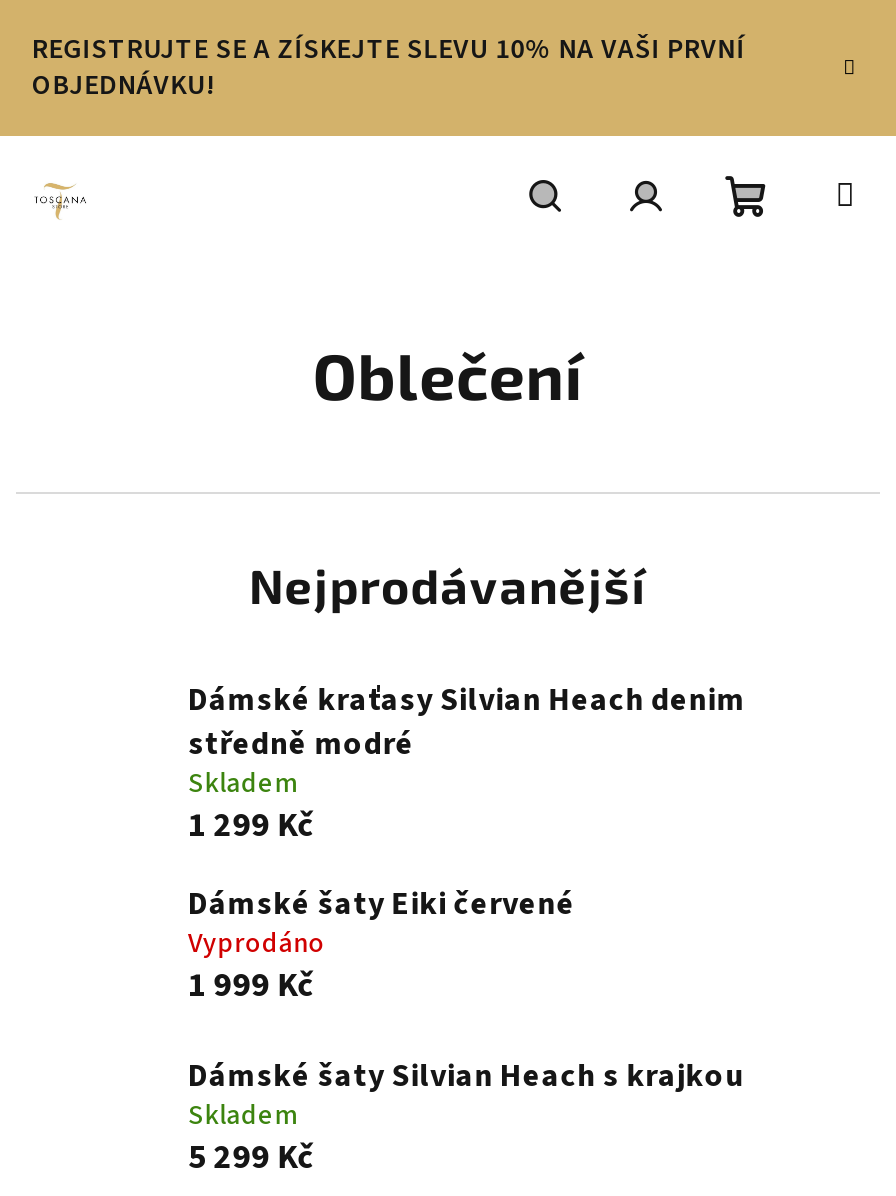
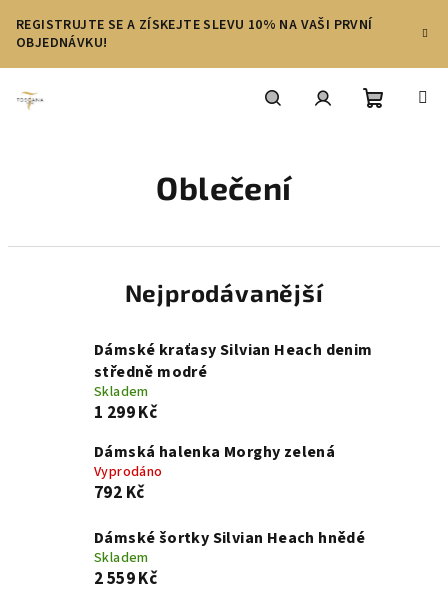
- Dámské šaty Eiki červené
+ Dámská halenka Morghy zelená

- 1 999 Kč
+ 792 Kč

- Dámské šaty Silvian Heach s krajkou
+ Dámské šortky Silvian Heach hnědé

- 5 299 Kč
+ 2 559 Kč
